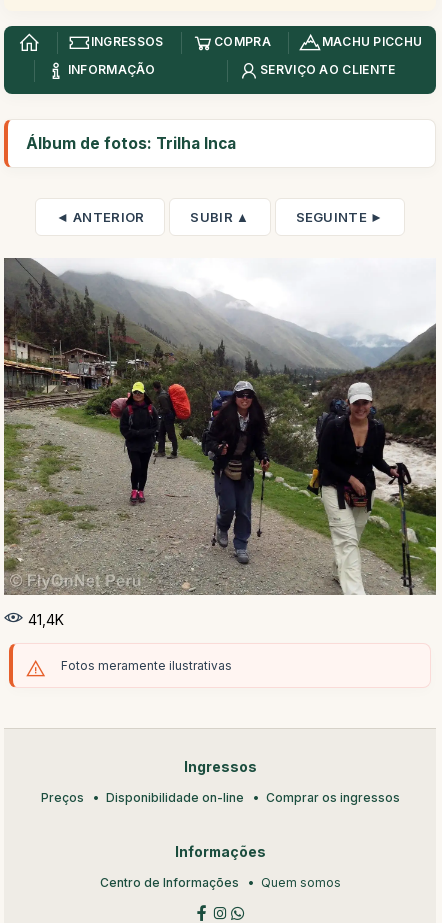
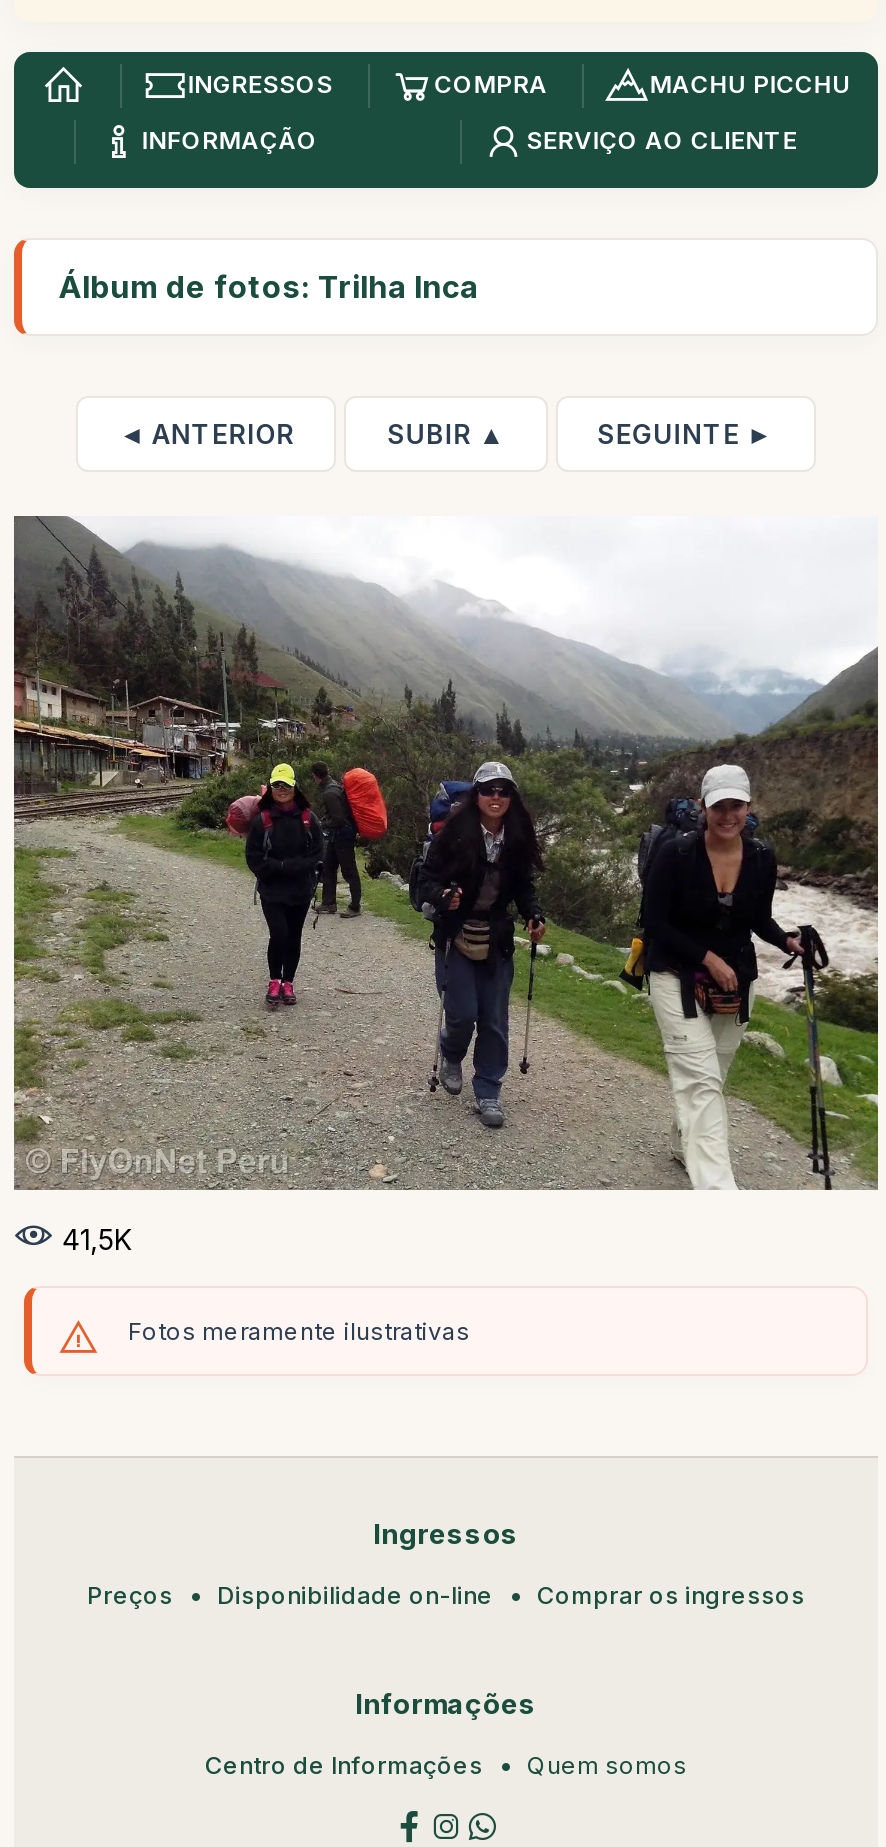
- 41,4K
+ 41,5K
